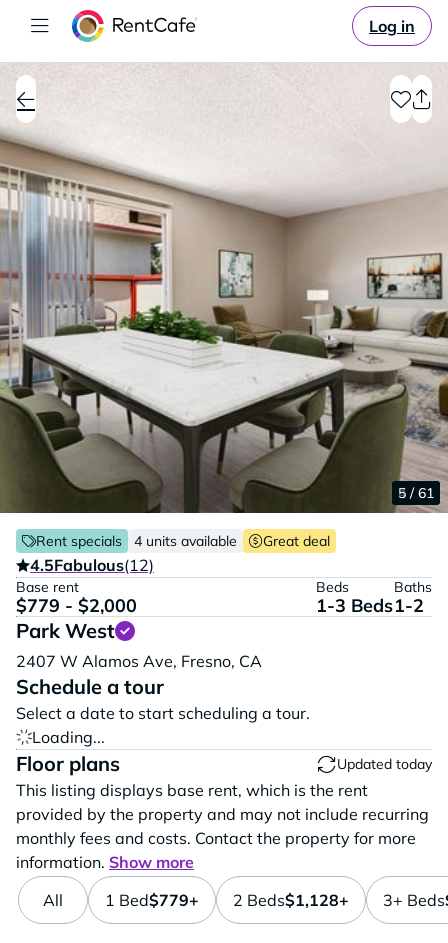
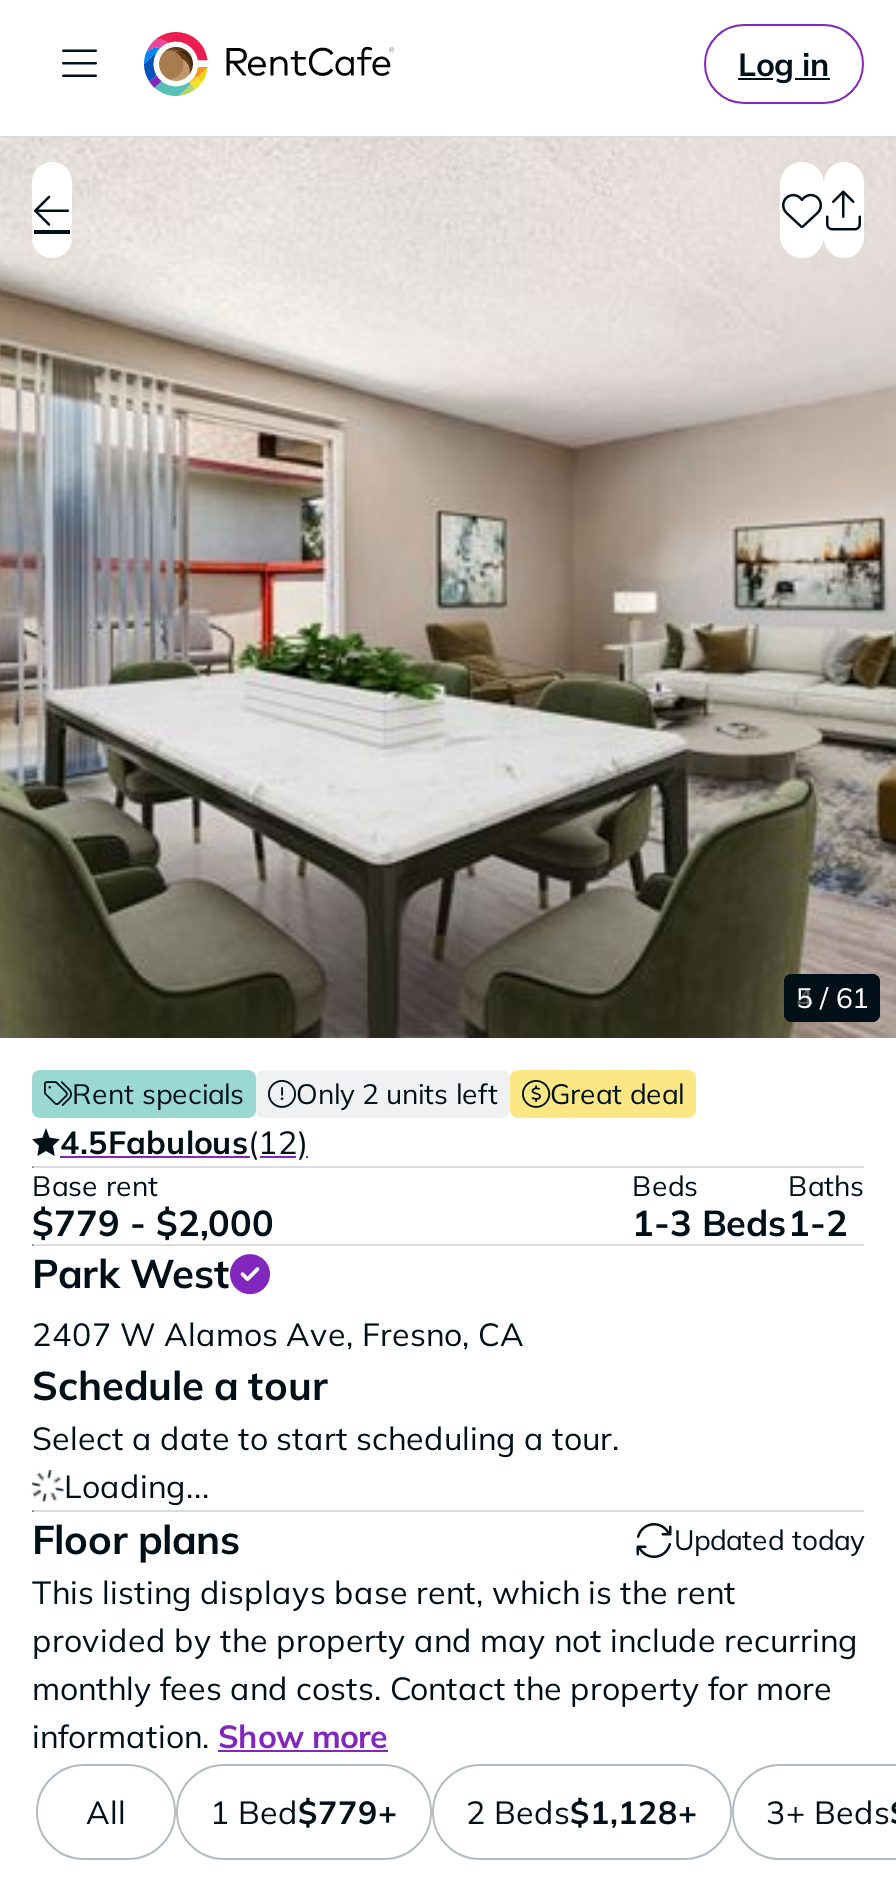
- 4 units available
+ Only 2 units left
